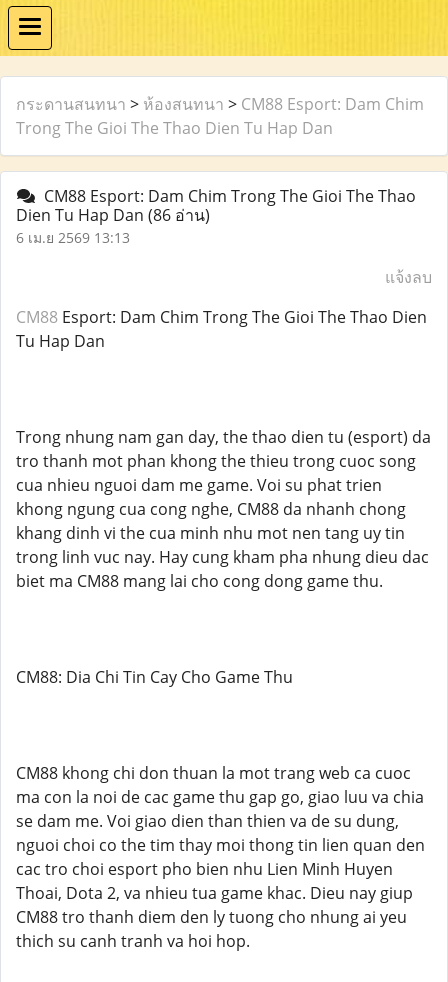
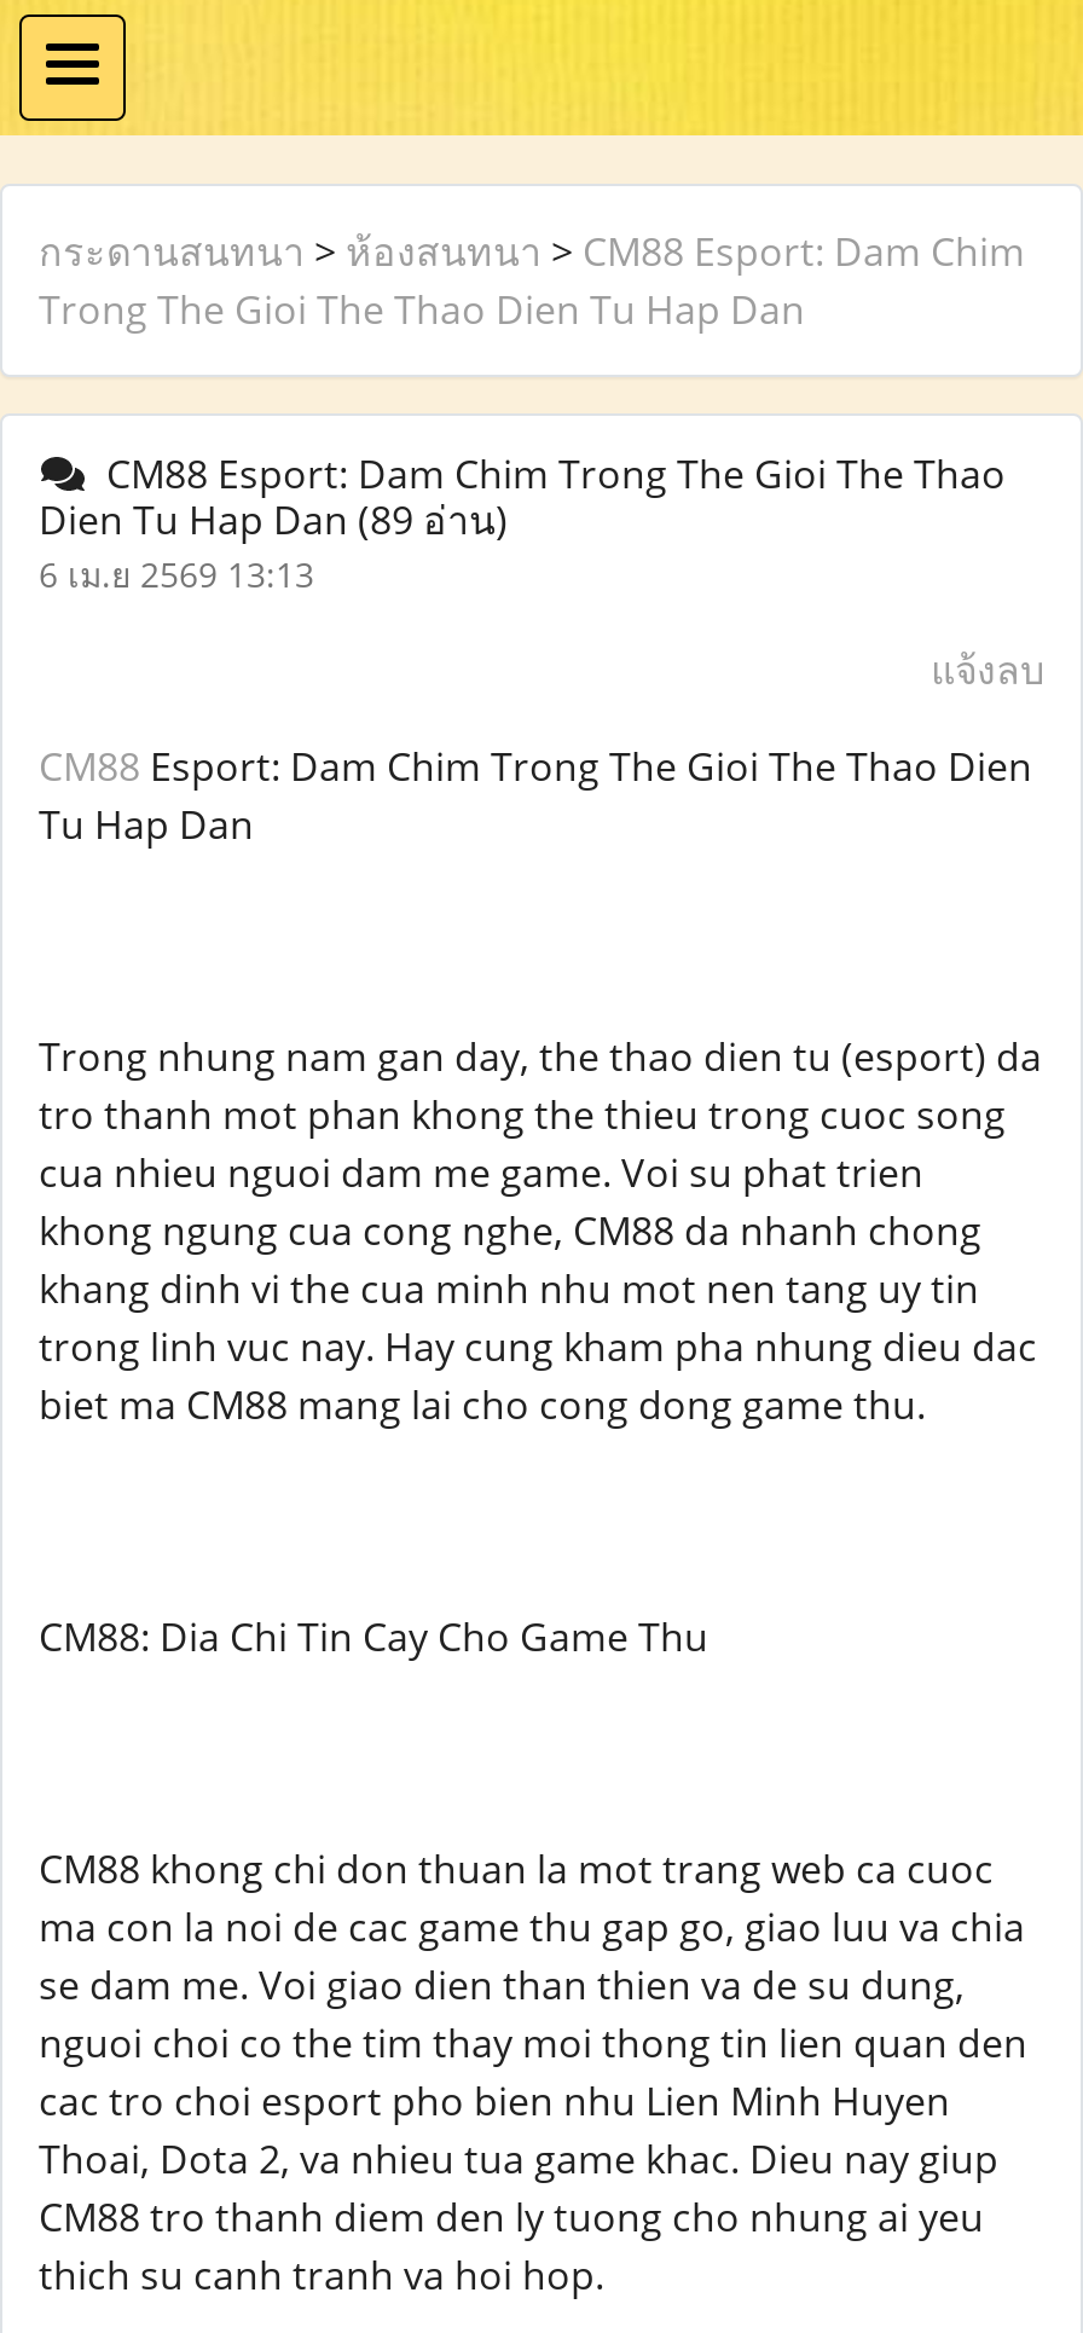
- Dien Tu Hap Dan (86 อ่าน)
+ Dien Tu Hap Dan (89 อ่าน)
